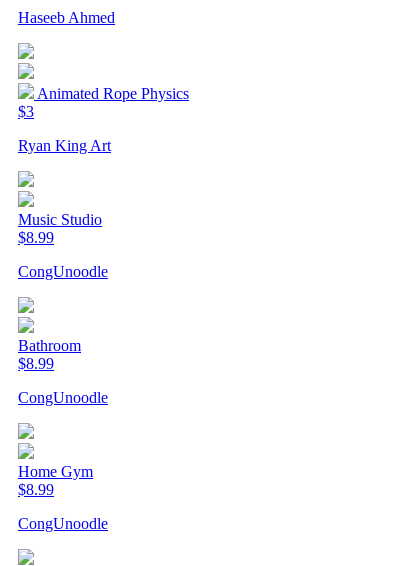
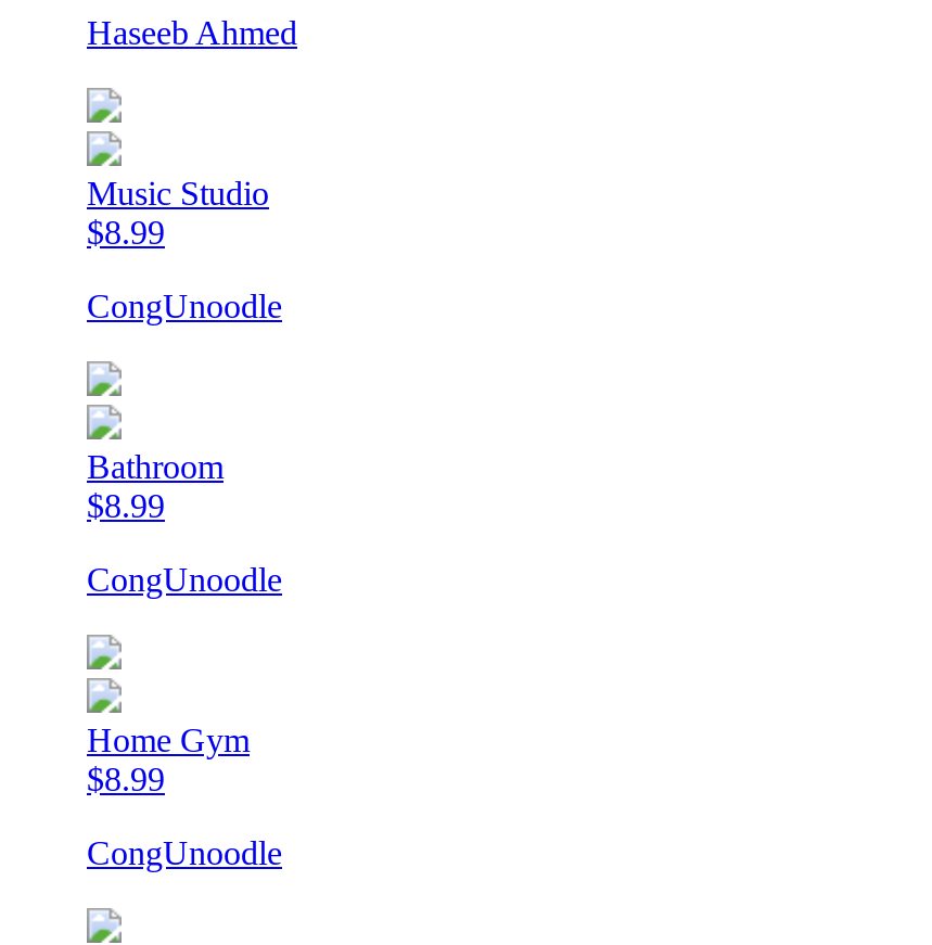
- Animated Rope Physics
- $3
- Ryan King Art
